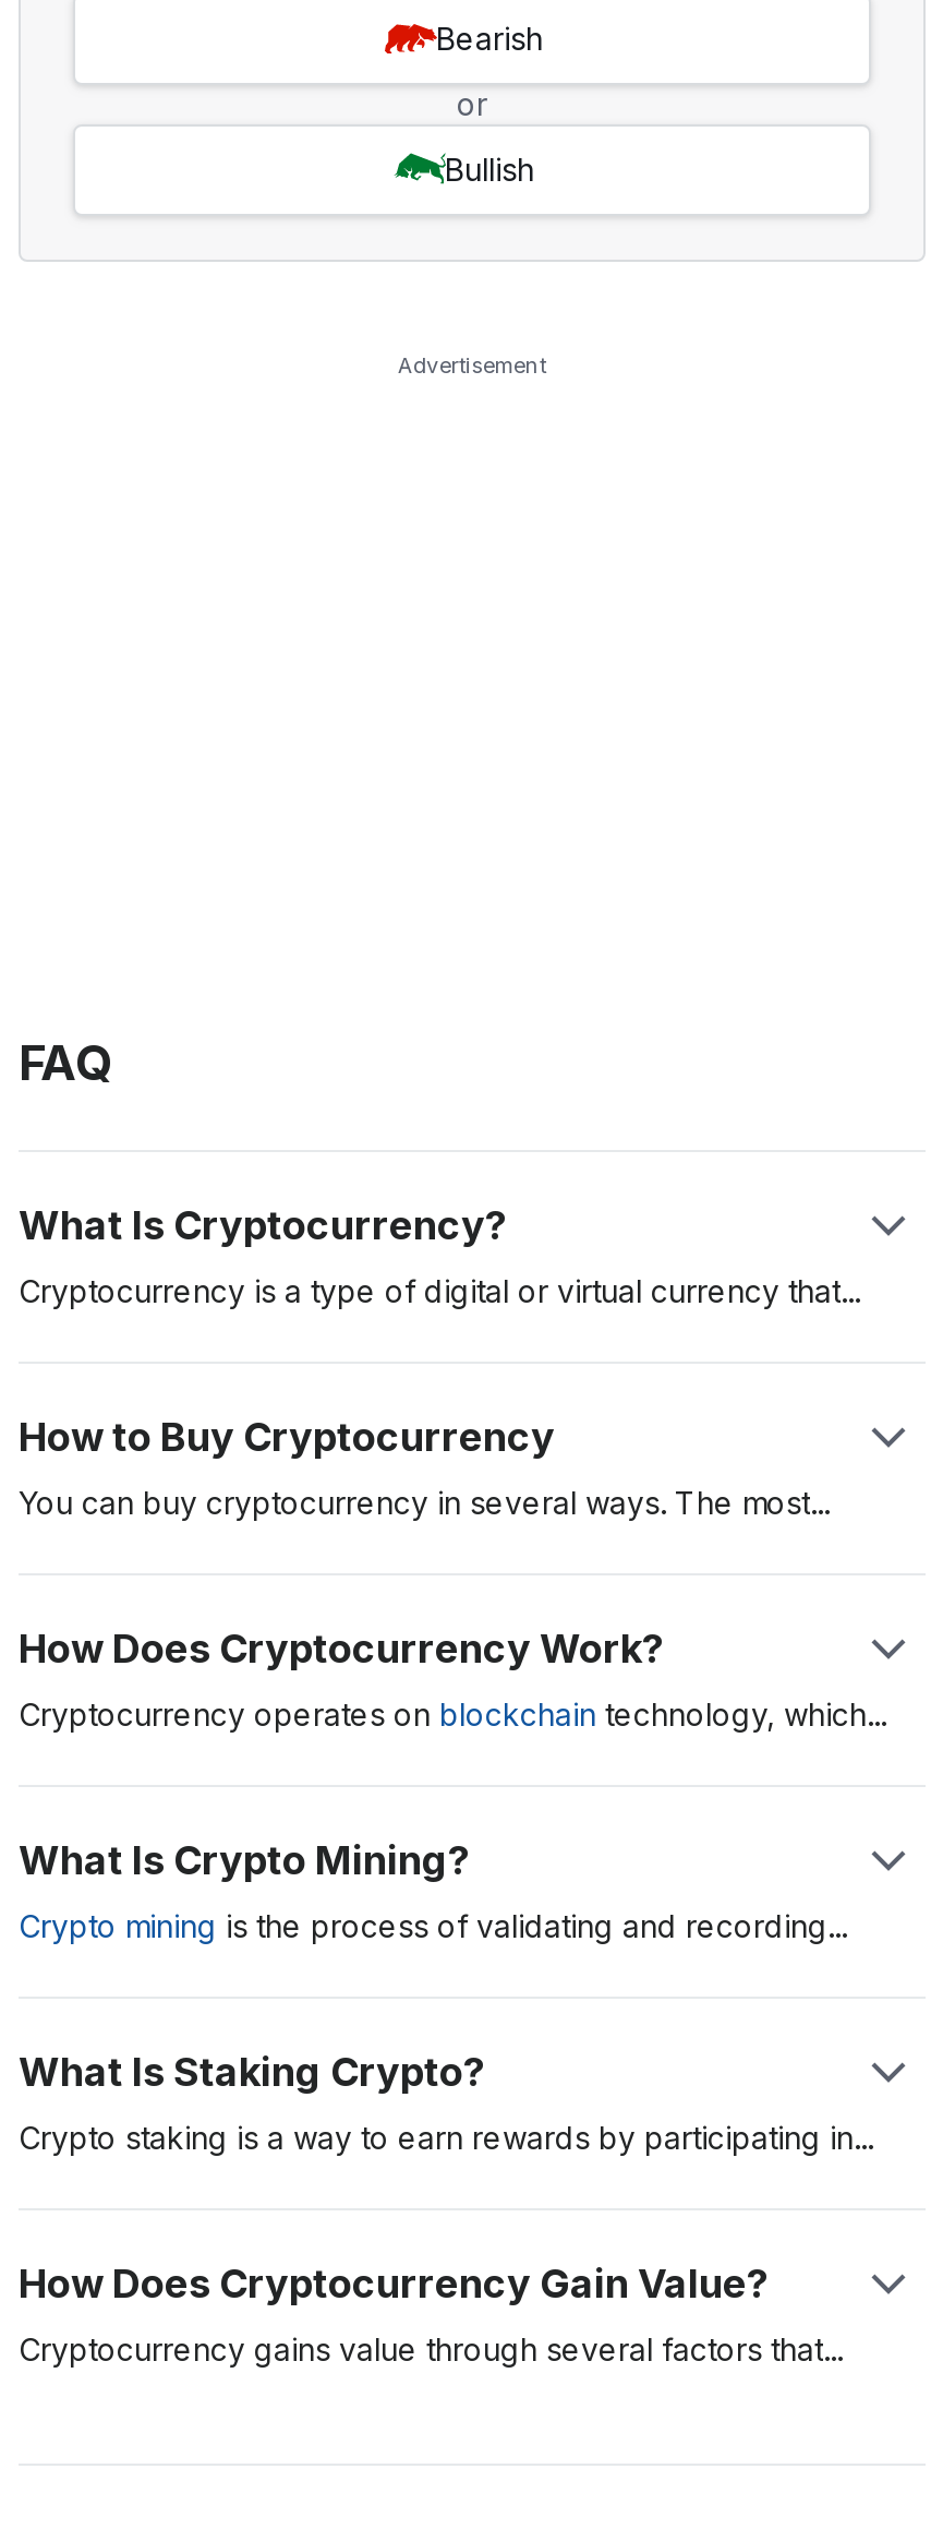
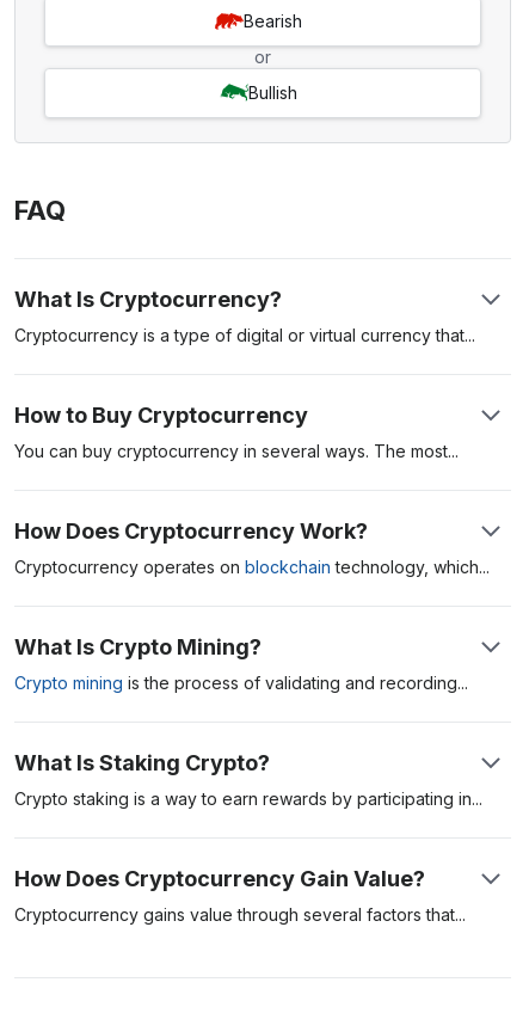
- Advertisement
